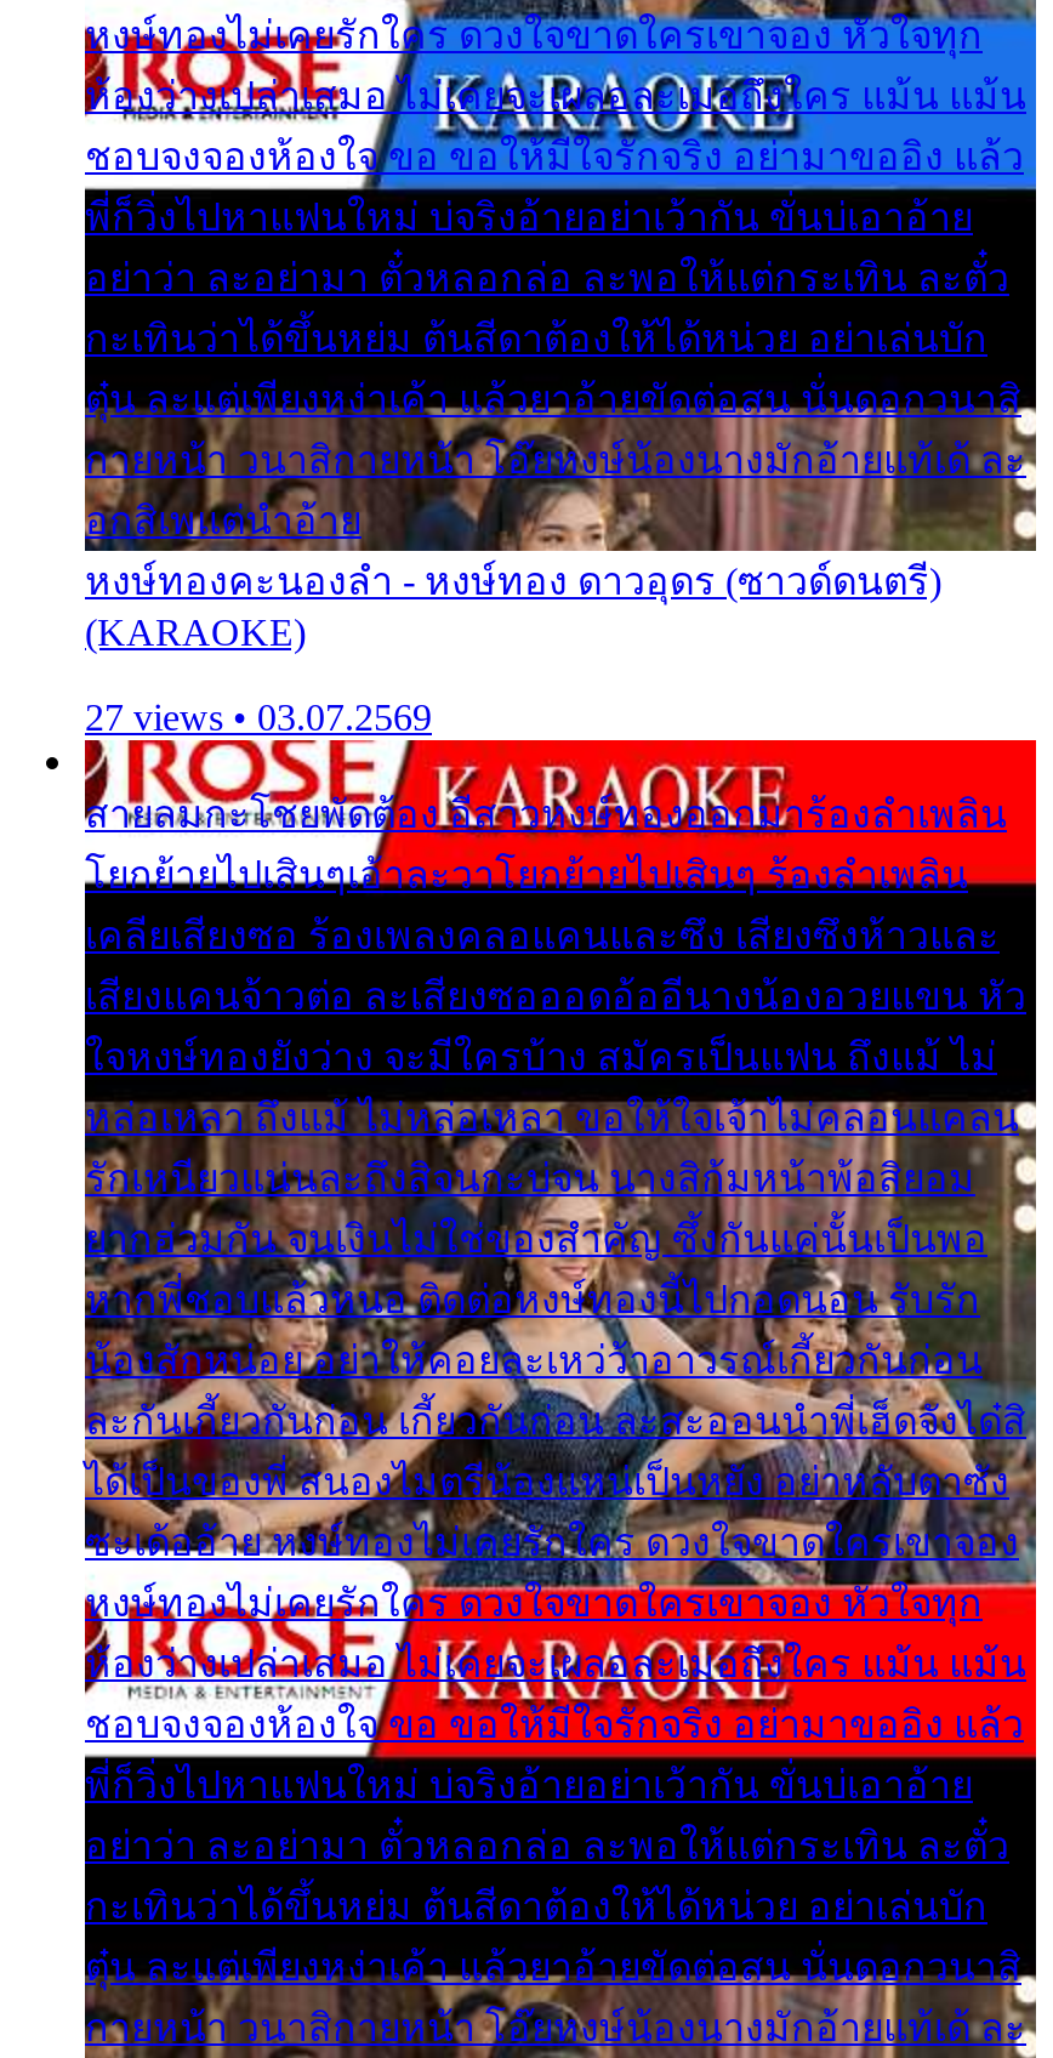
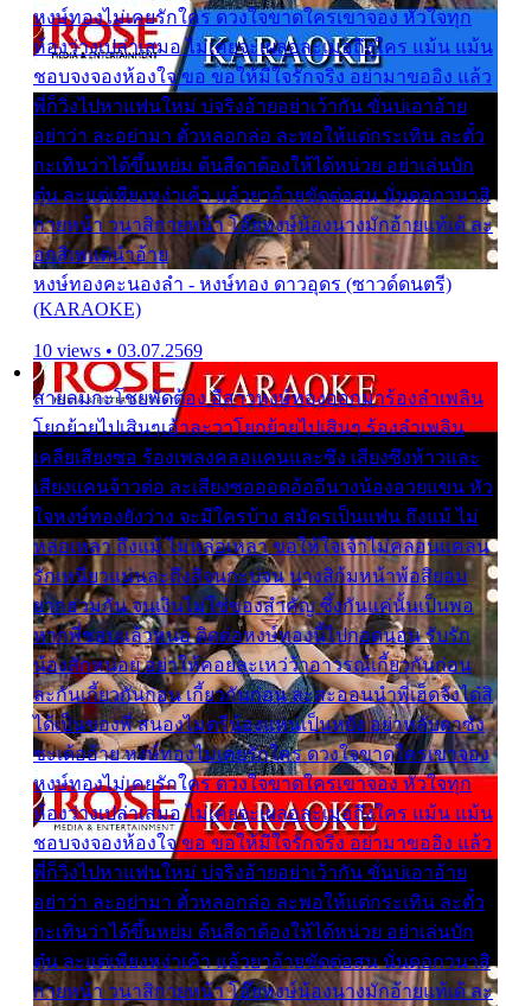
- 27 views • 03.07.2569
+ 10 views • 03.07.2569
